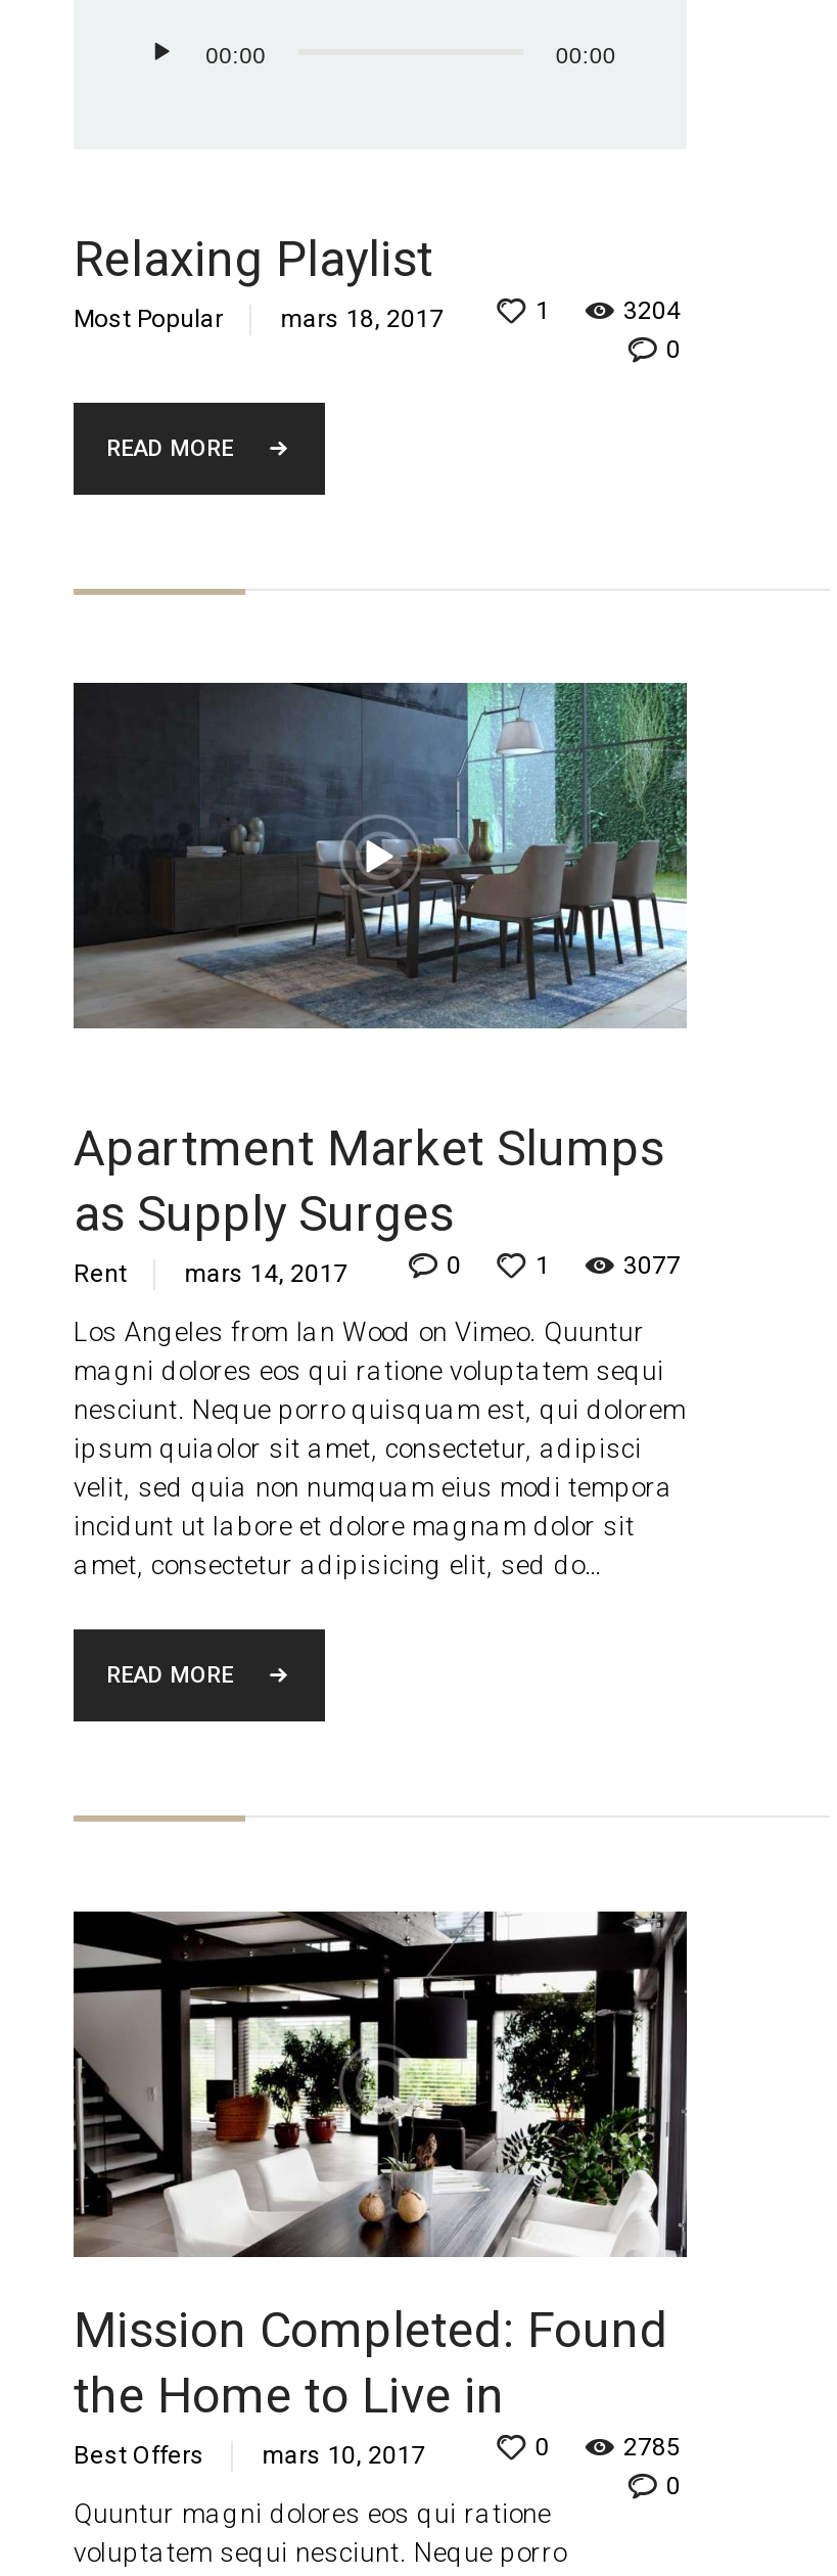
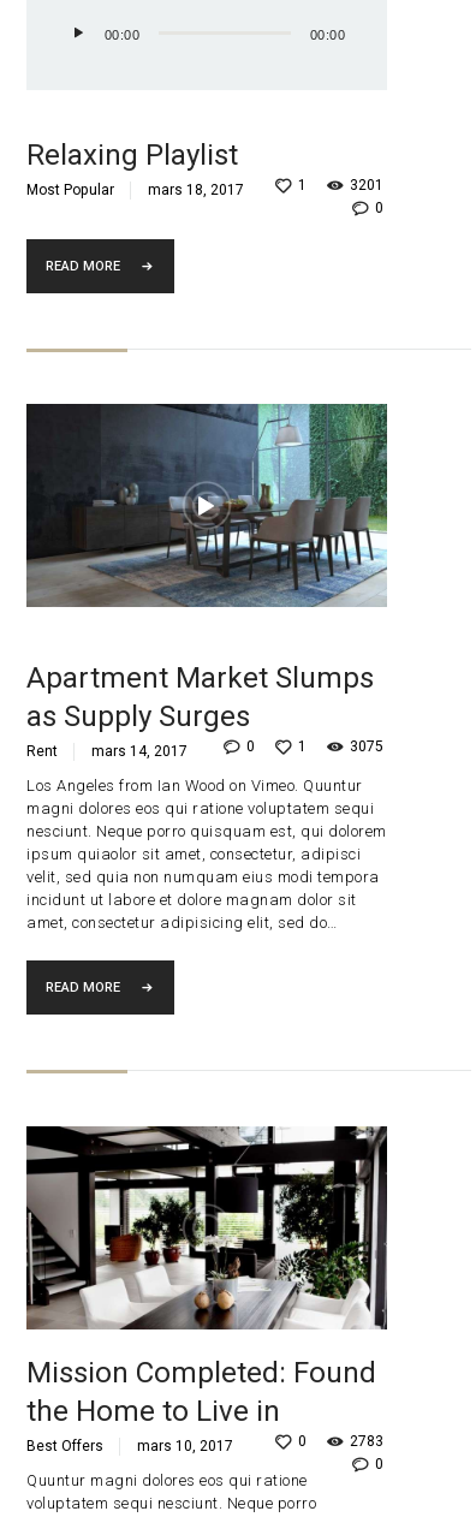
- 3204
+ 3201

- 3077
+ 3075

- 2785
+ 2783
